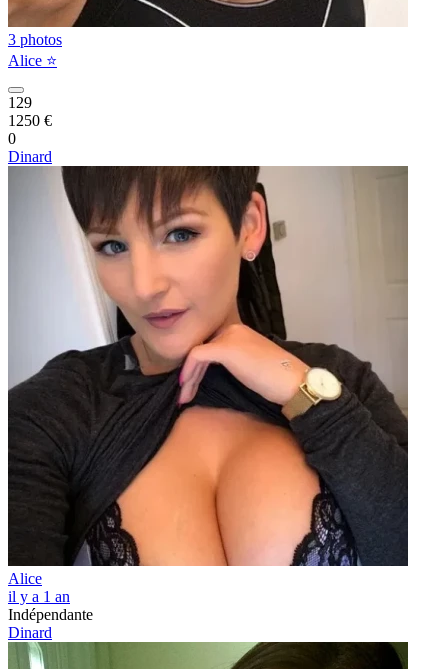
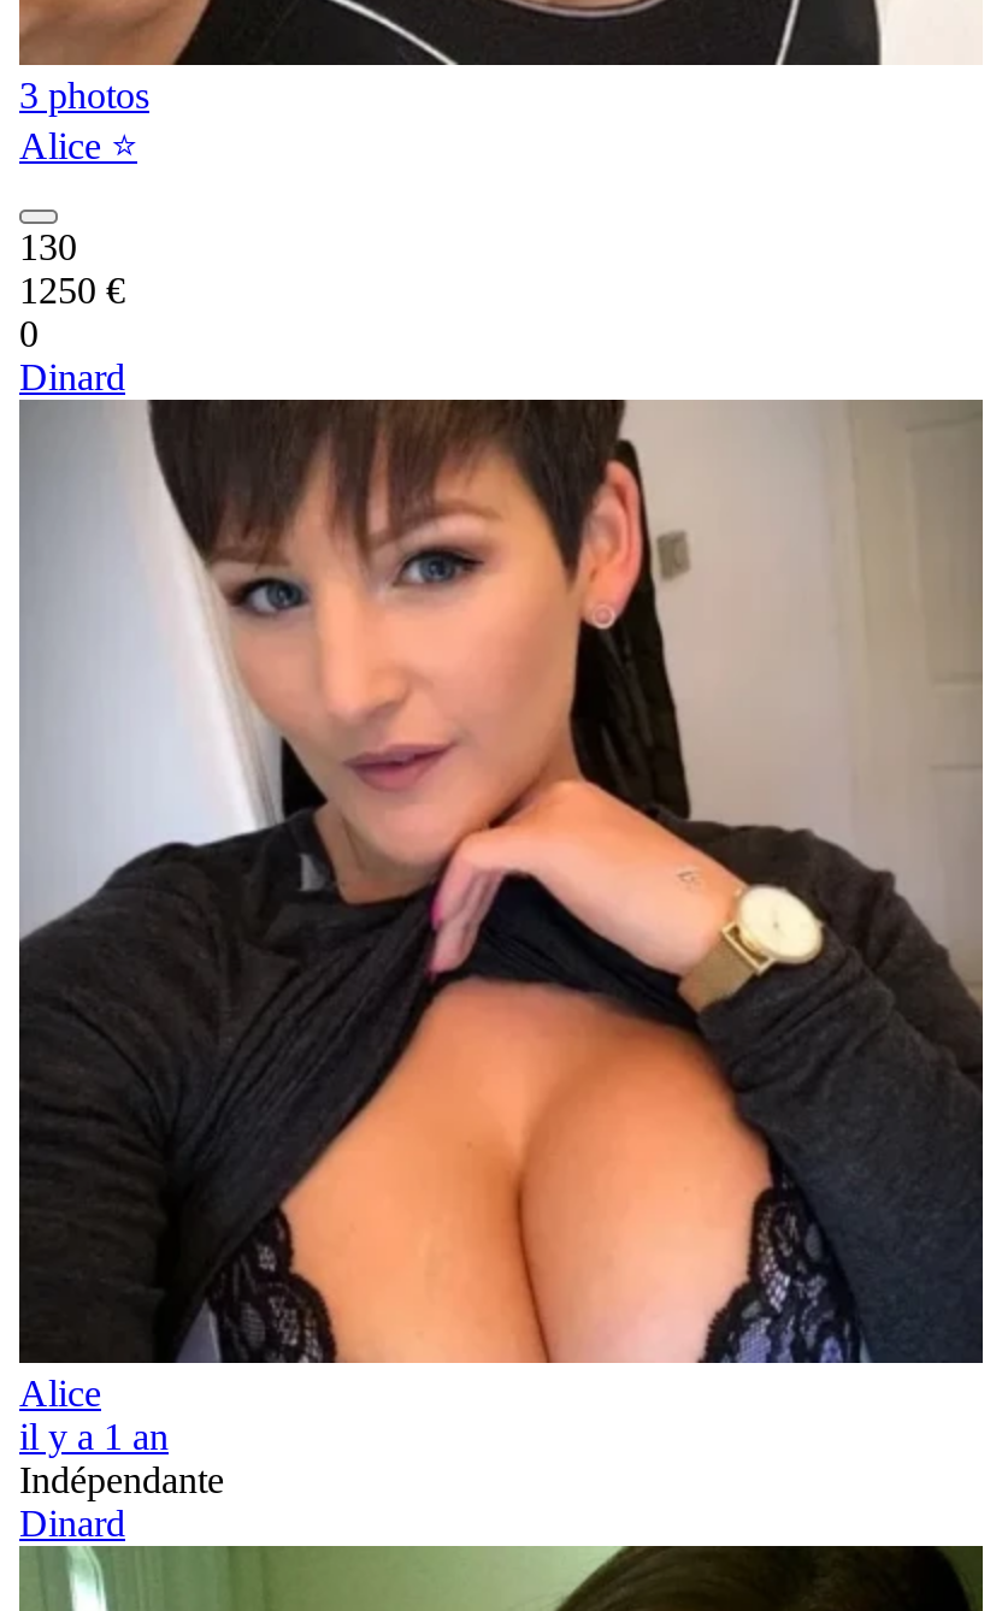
- 129
+ 130
